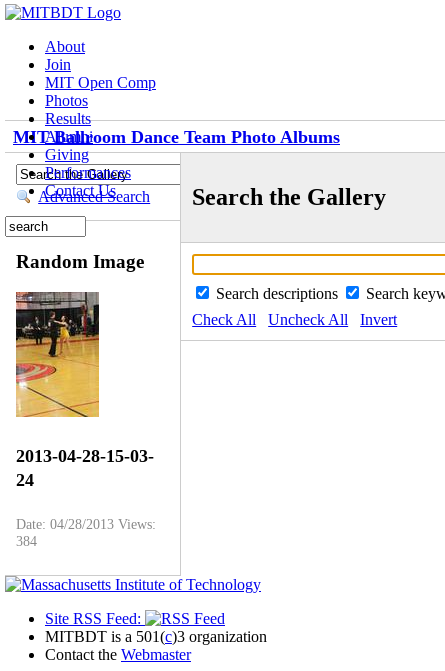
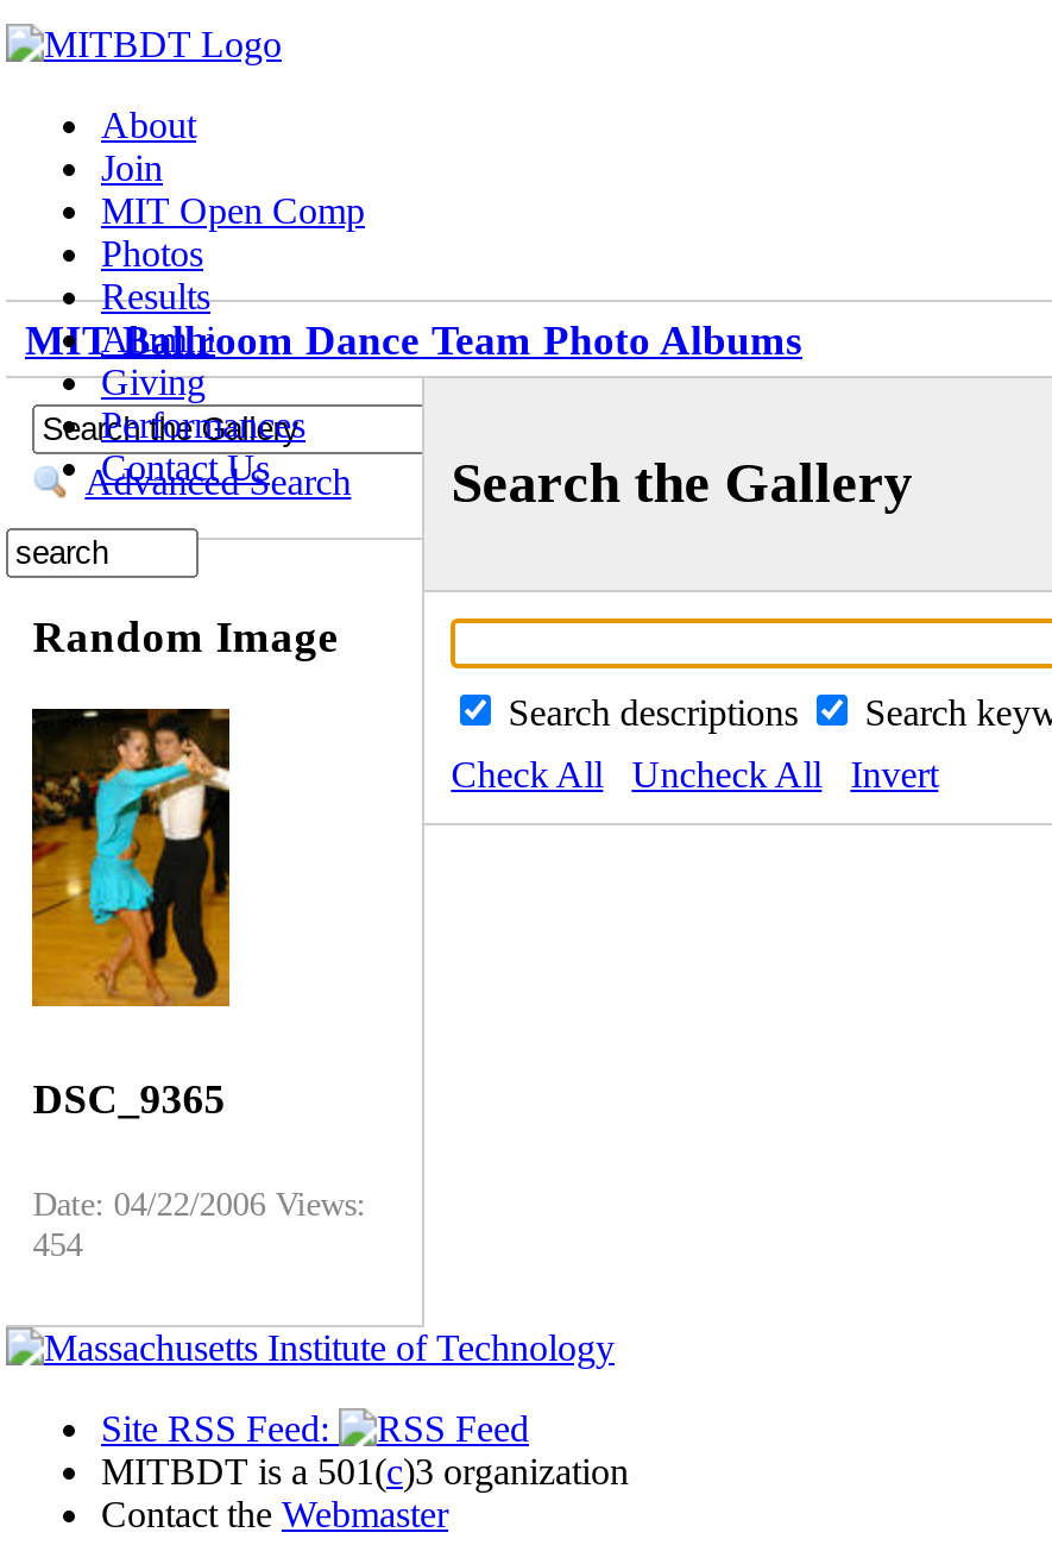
- [image]
- 2013-04-28-15-03-
- 24
+ [image]
+ DSC_9365

- Date: 04/28/2013 Views:
- 384
+ Date: 04/22/2006 Views:
+ 454
